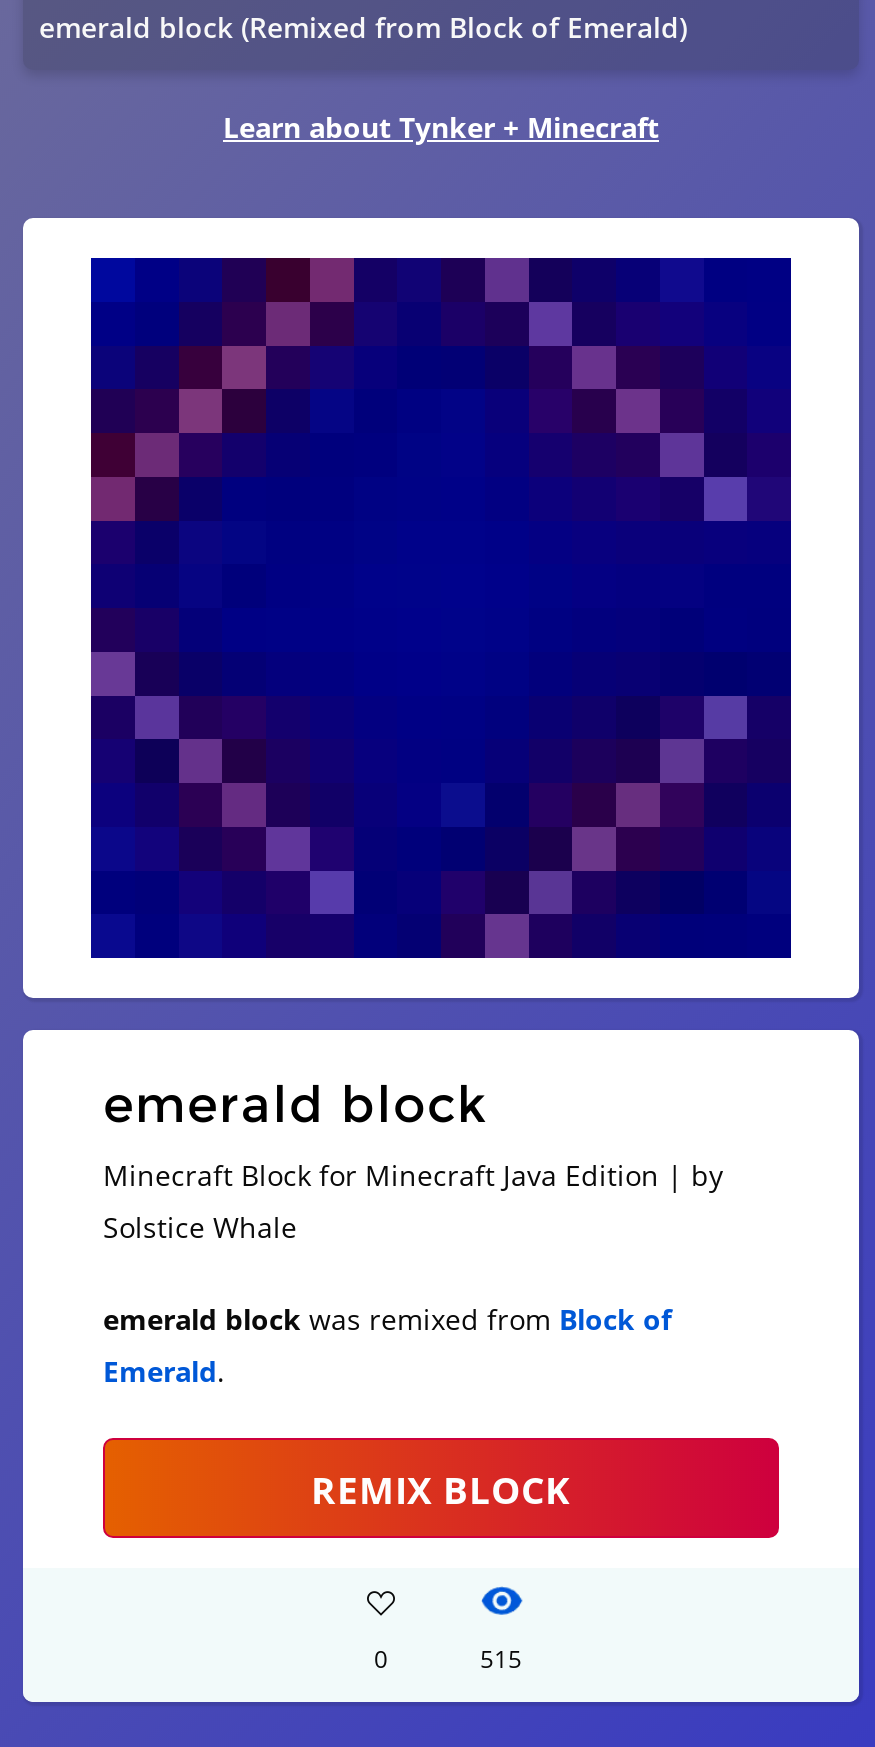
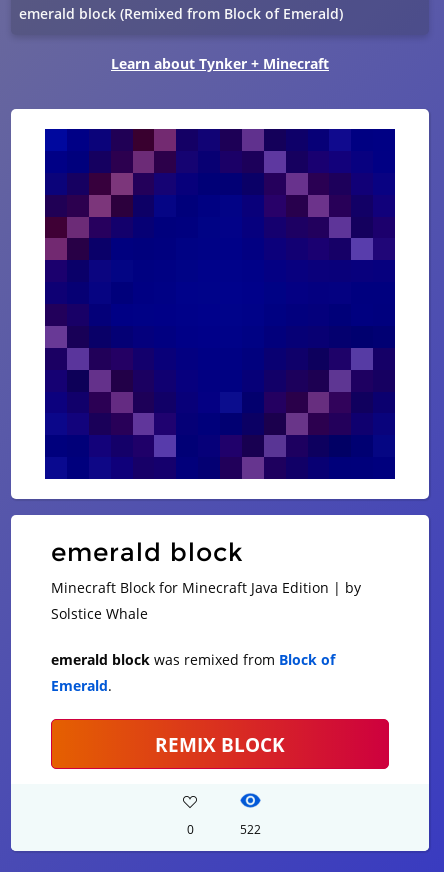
- 515
+ 522
